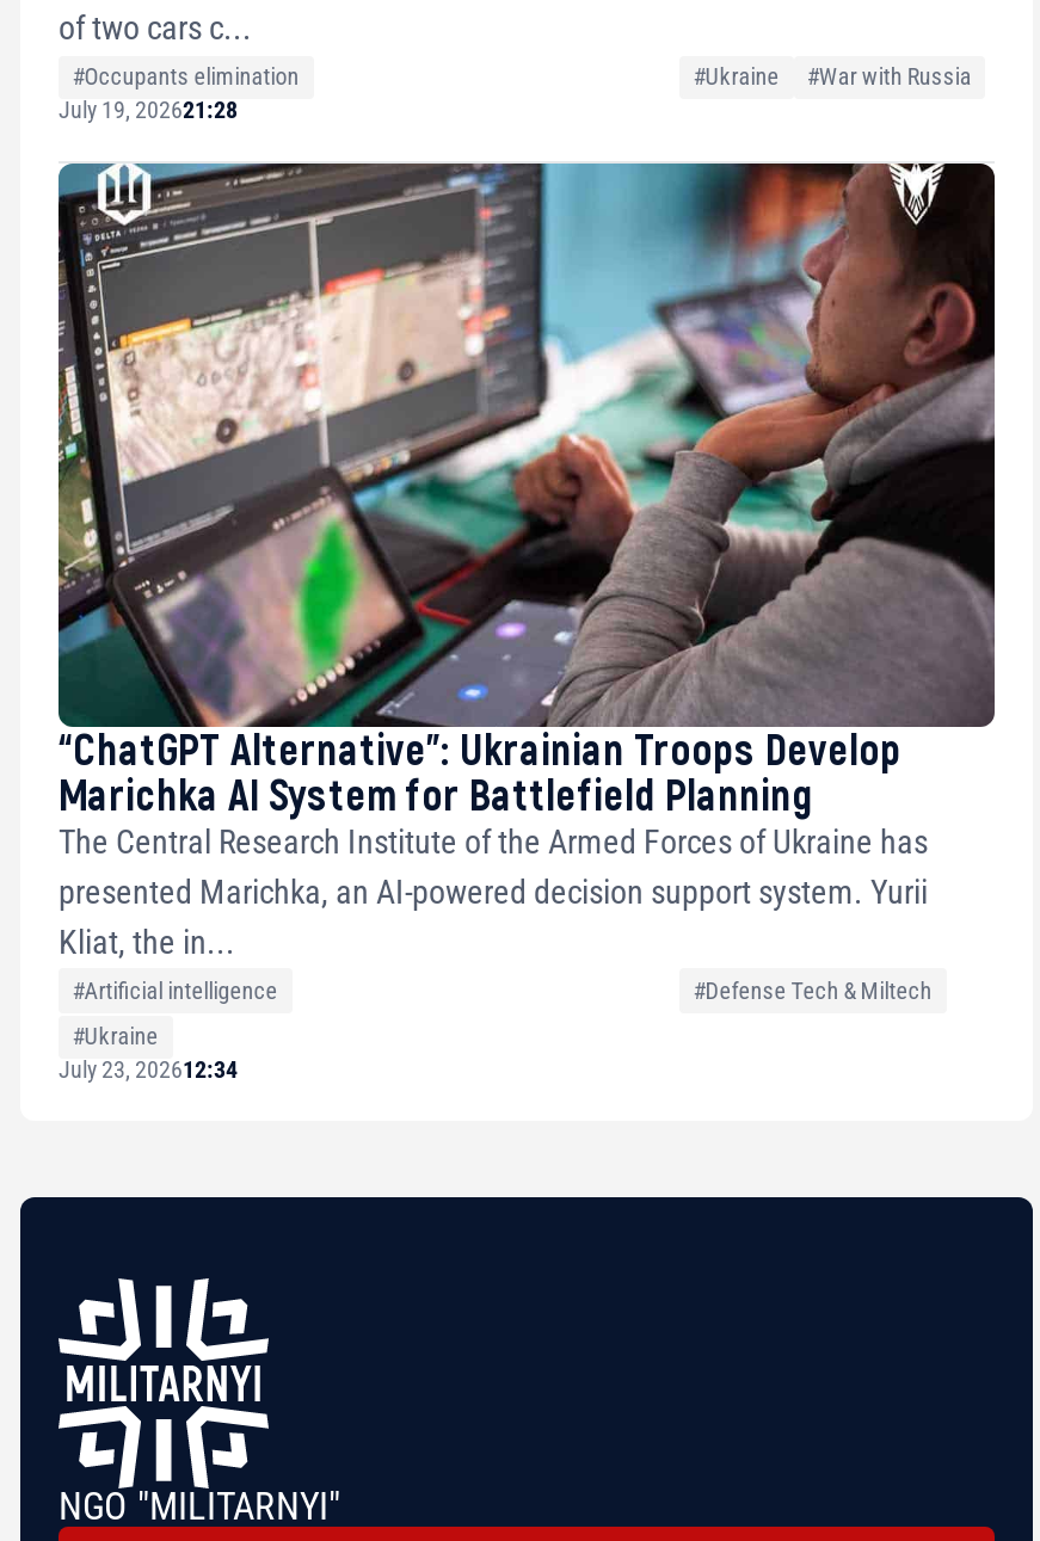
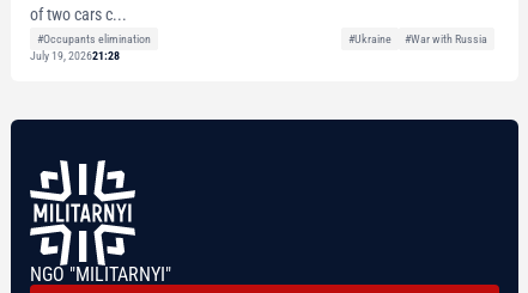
- [image]
- “ChatGPT Alternative”: Ukrainian Troops Develop
- Marichka AI System for Battlefield Planning
- The Central Research Institute of the Armed Forces of Ukraine has
- presented Marichka, an AI-powered decision support system. Yurii
- Kliat, the in...
- #Artificial intelligence
- #Defense Tech & Miltech
- #Ukraine
- July 23, 202612:34
